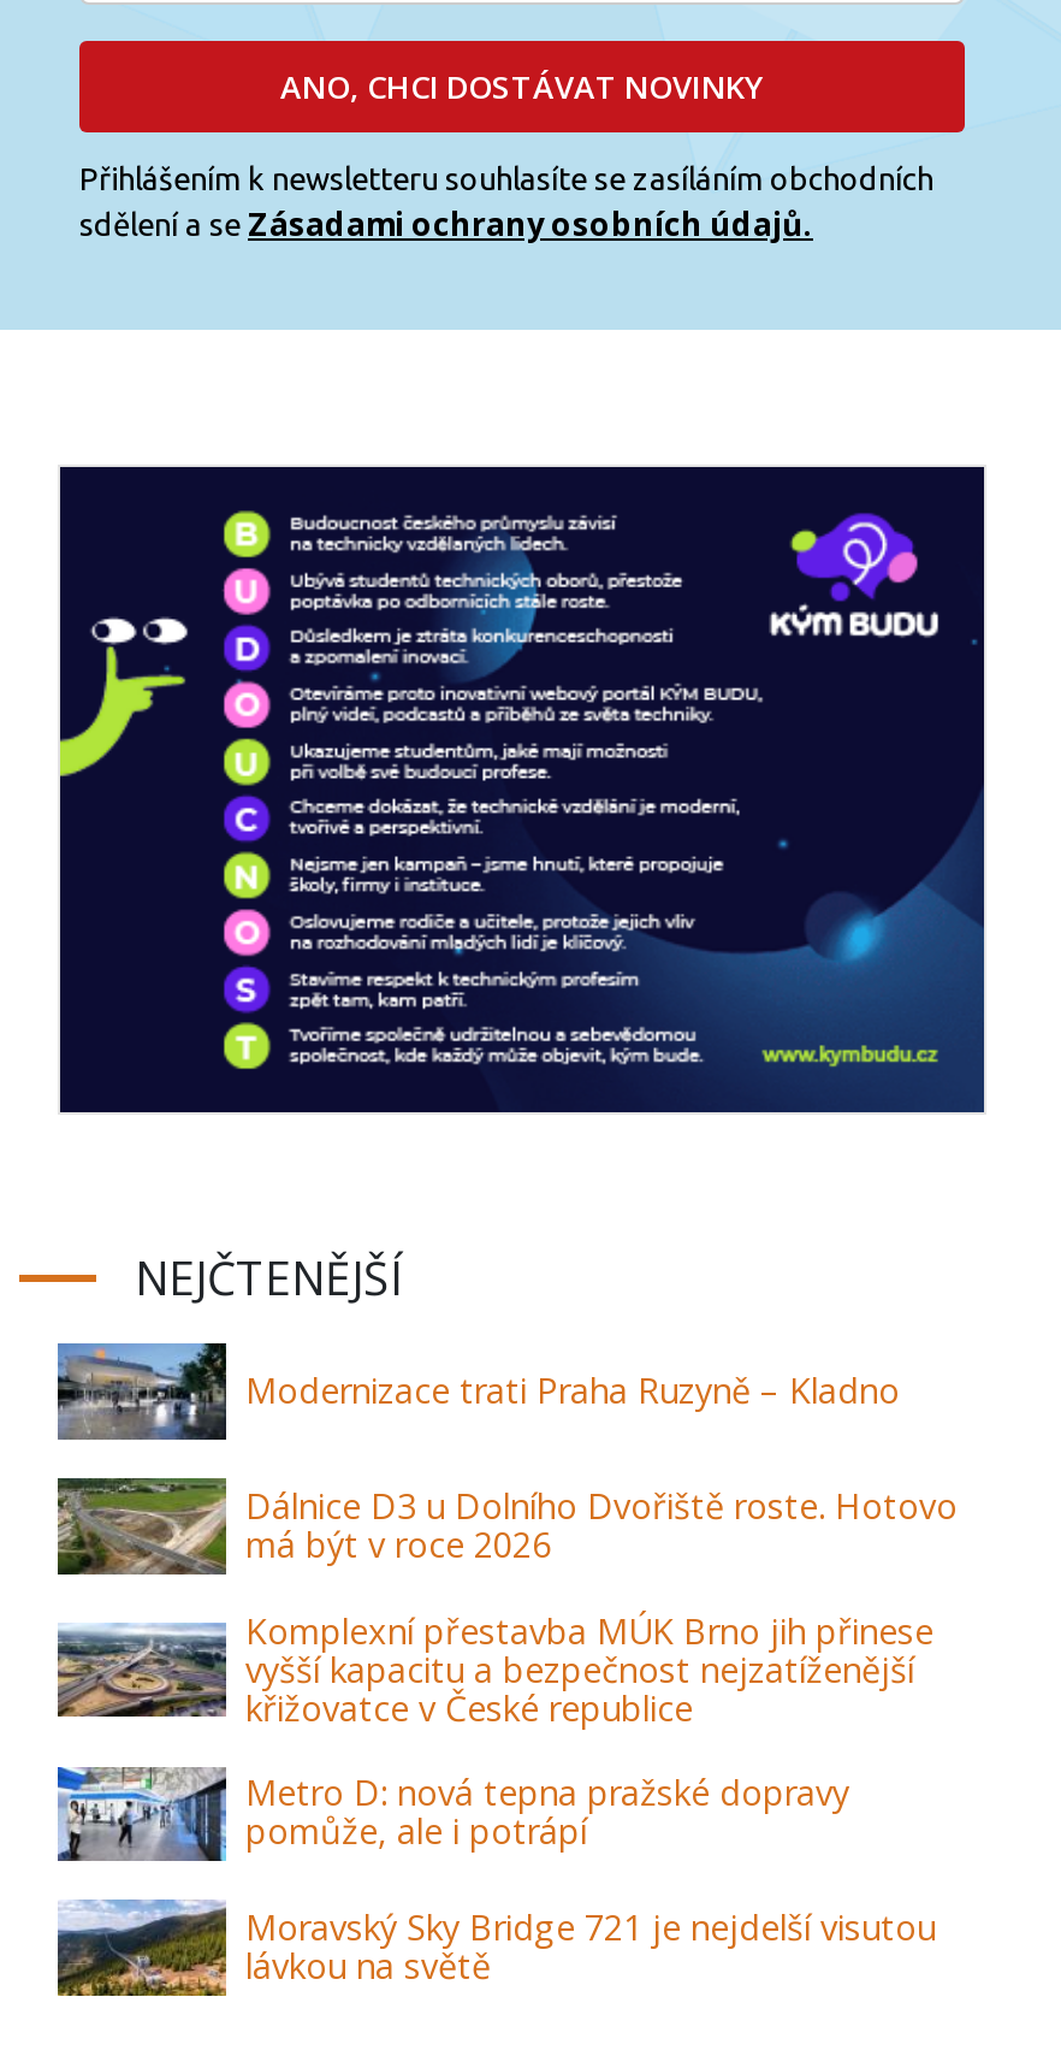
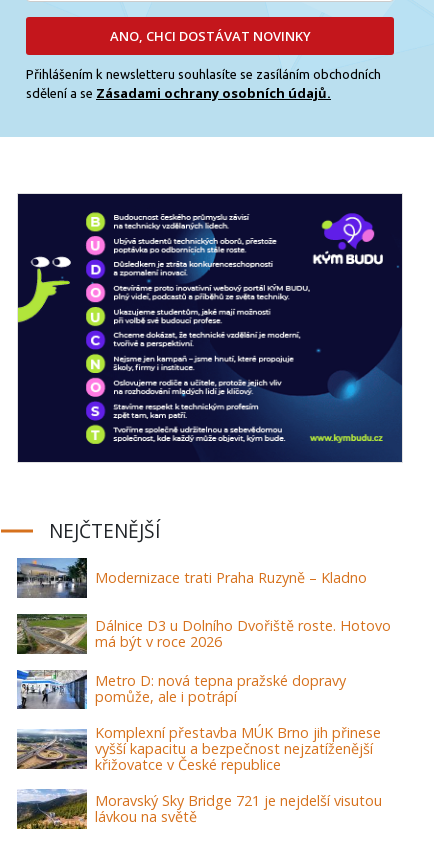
moved down: [image] | Komplexní přestavba MÚK Brno jih přinese | vyšší kapacitu a bezpečnost nejzatíženější | křižovatce v České republice

moved up: [image] | Metro D: nová tepna pražské dopravy | pomůže, ale i potrápí
